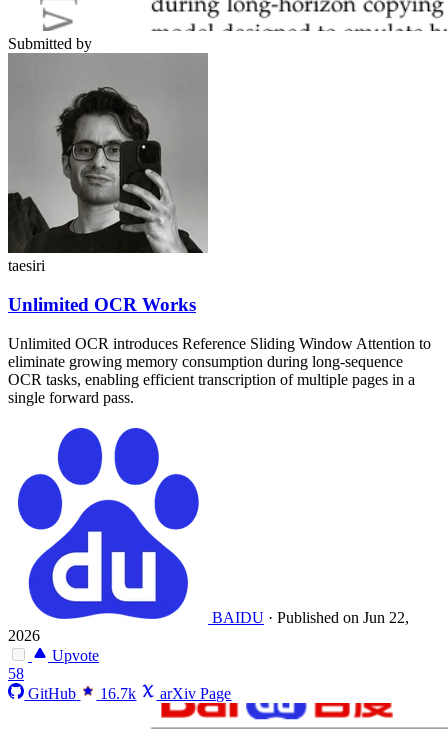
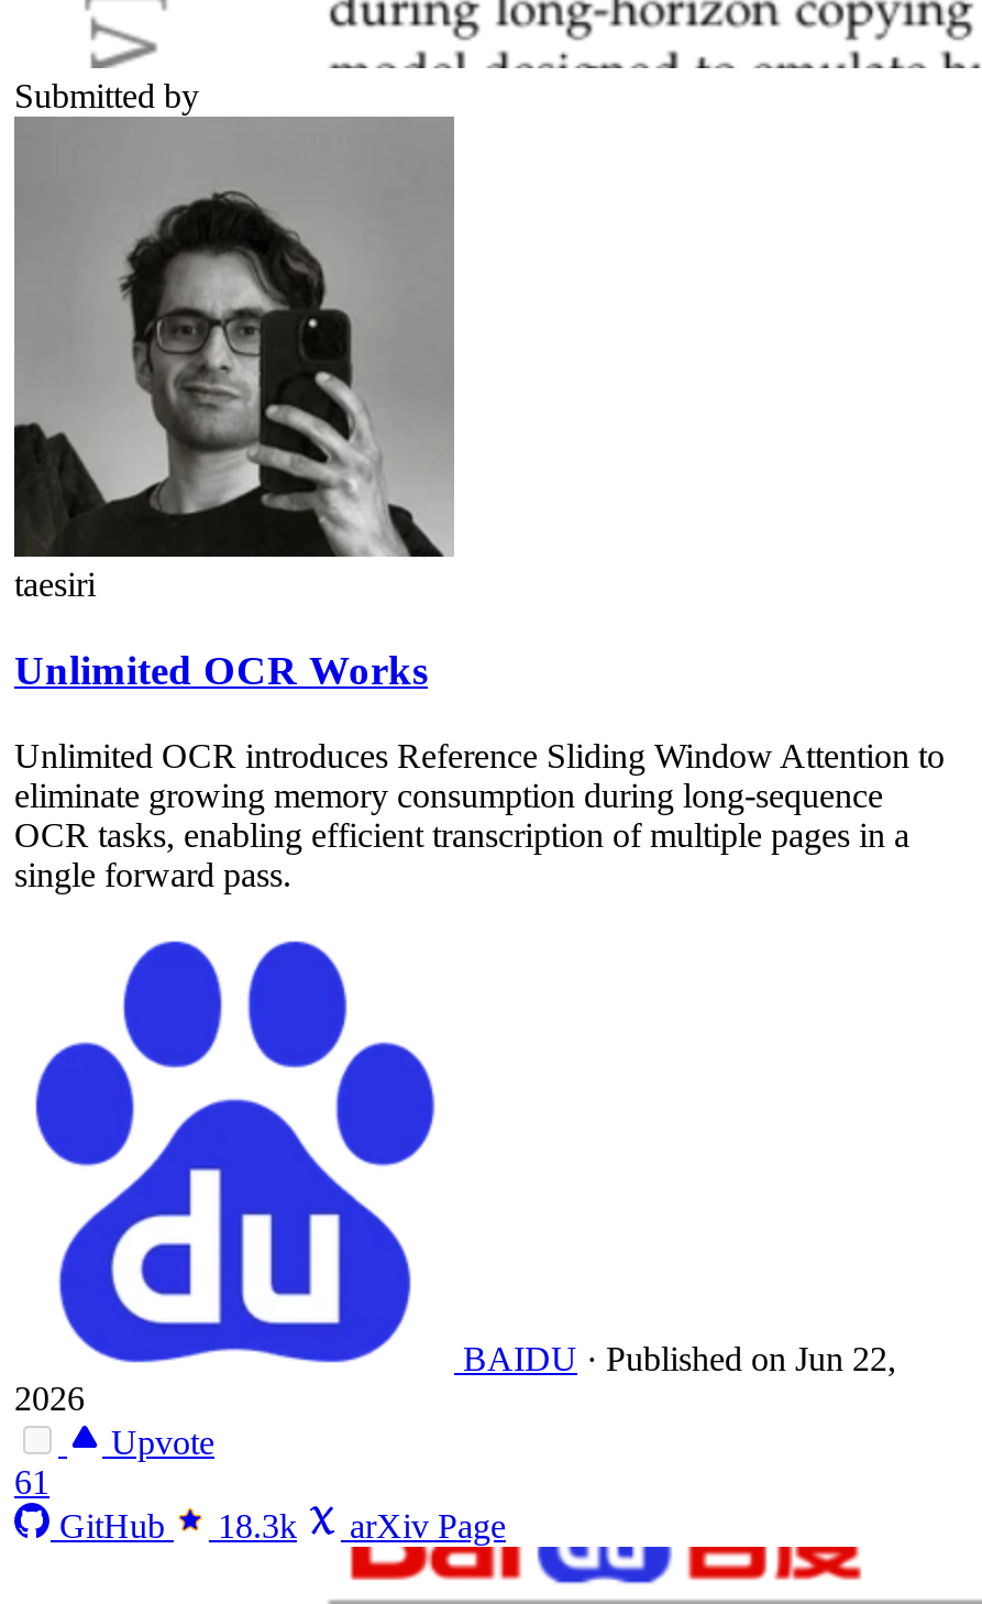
- 58
+ 61

- GitHub 16.7k arXiv Page
+ GitHub 18.3k arXiv Page
